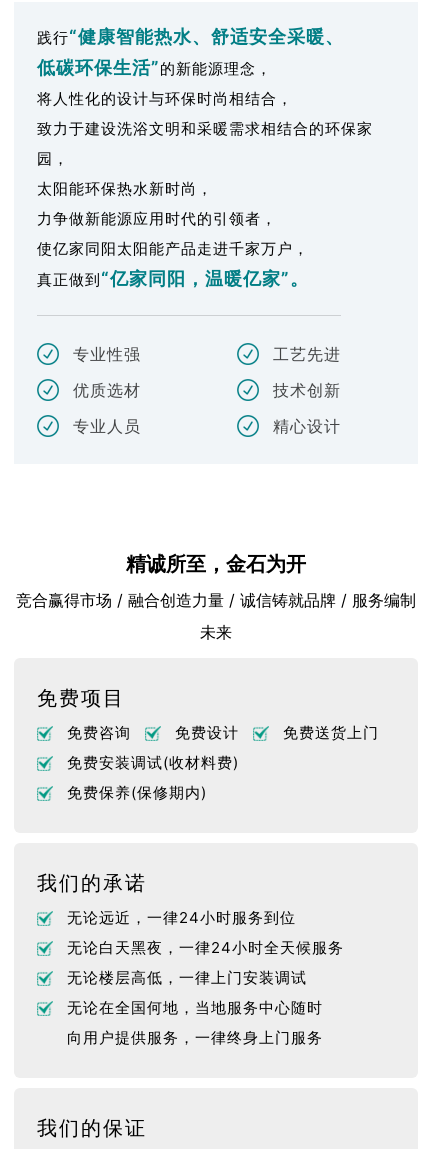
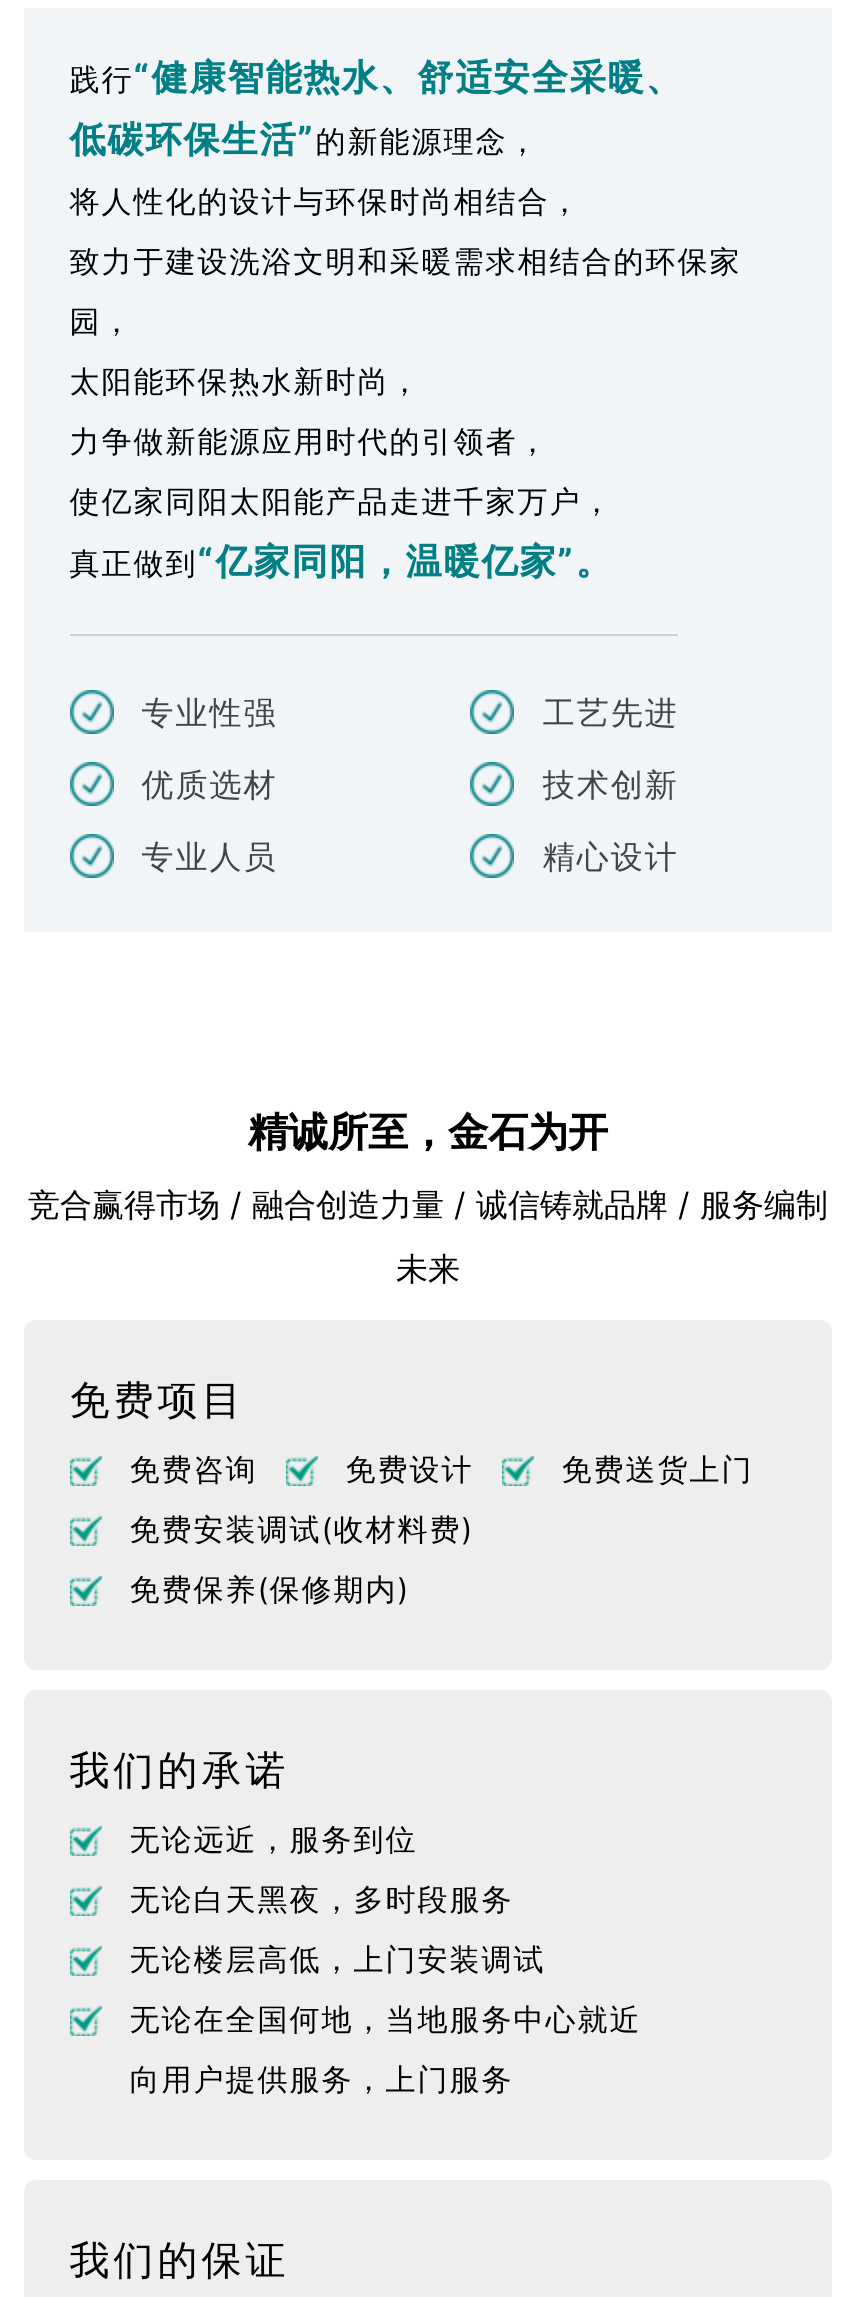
- 无论远近，一律24小时服务到位
+ 无论远近，服务到位

- 无论白天黑夜，一律24小时全天候服务
+ 无论白天黑夜，多时段服务

- 无论楼层高低，一律上门安装调试
+ 无论楼层高低，上门安装调试

- 无论在全国何地，当地服务中心随时
+ 无论在全国何地，当地服务中心就近

- 向用户提供服务，一律终身上门服务
+ 向用户提供服务，上门服务
